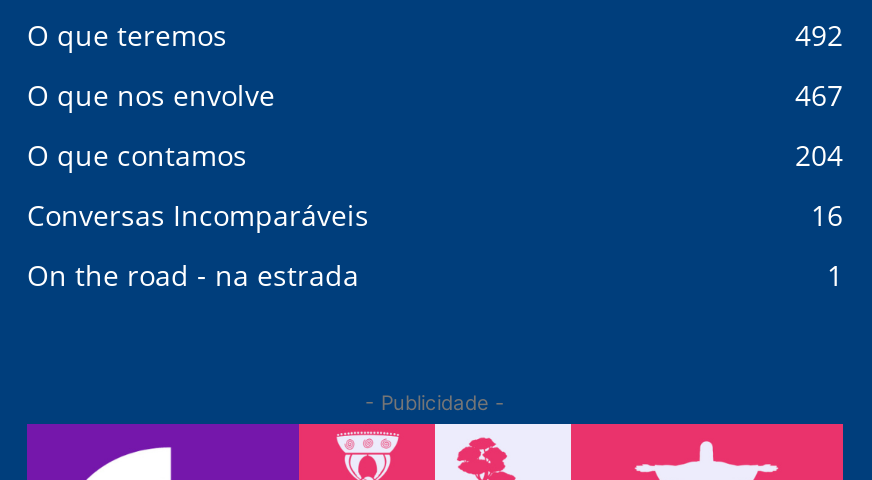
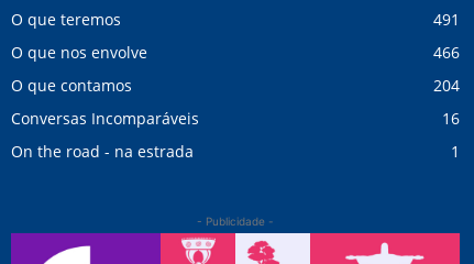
- 492
+ 491

- 467
+ 466
